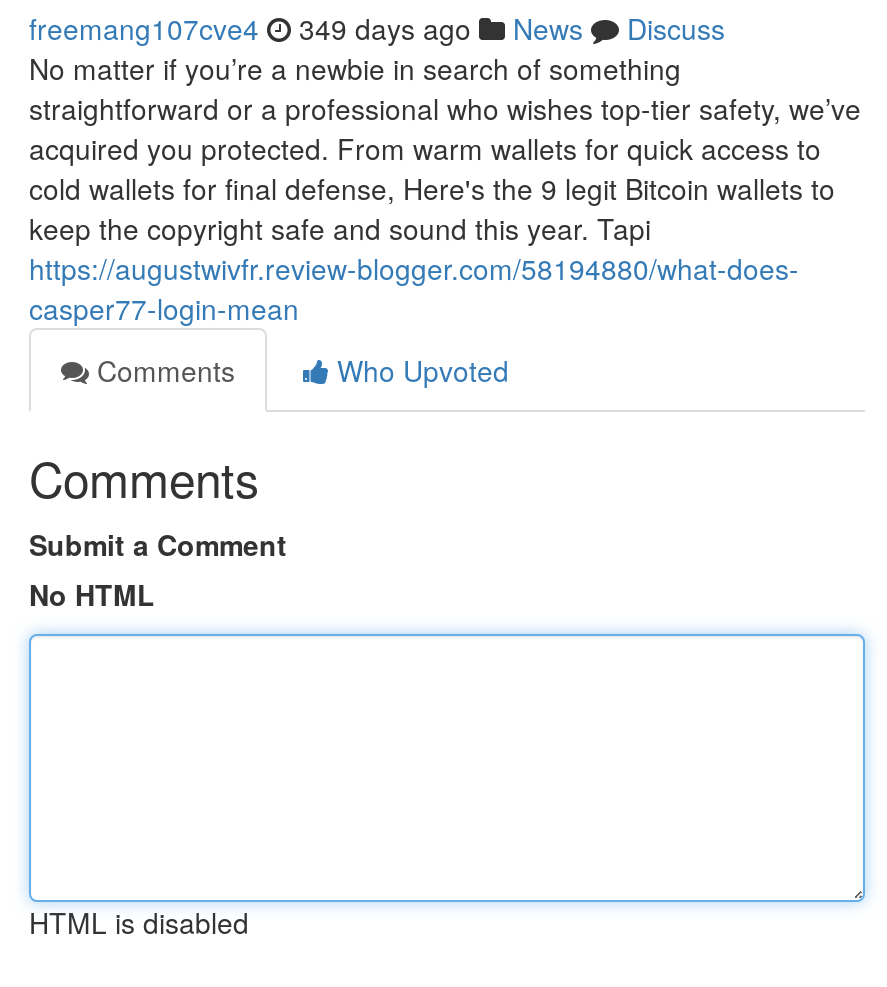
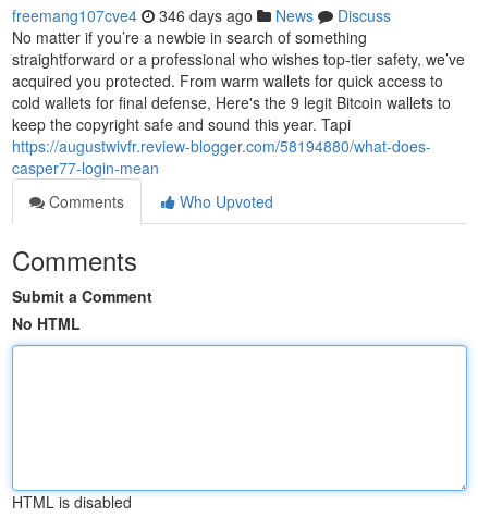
- freemang107cve4 349 days ago News Discuss
+ freemang107cve4 346 days ago News Discuss
